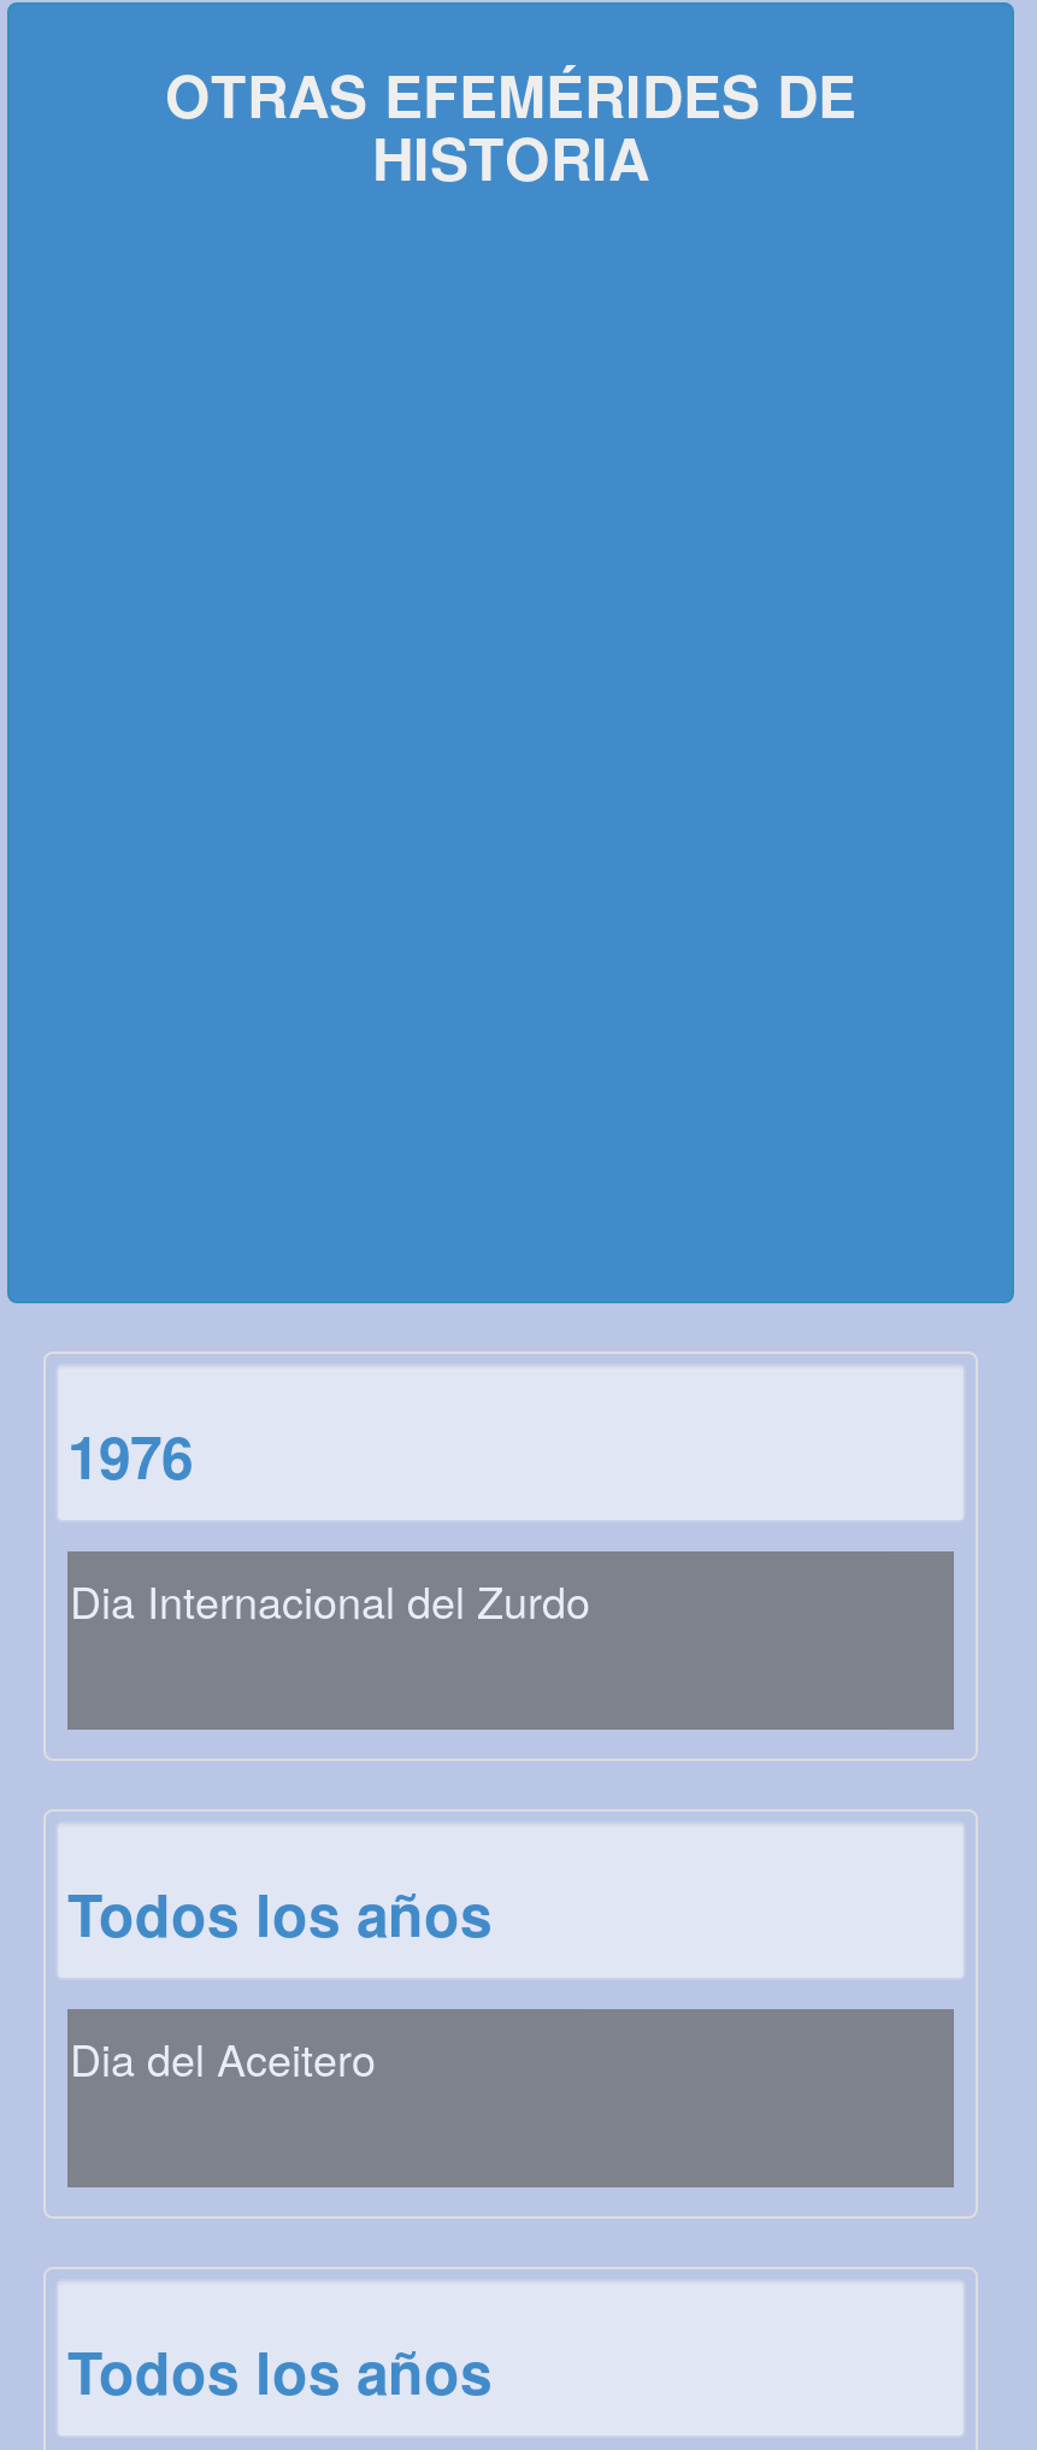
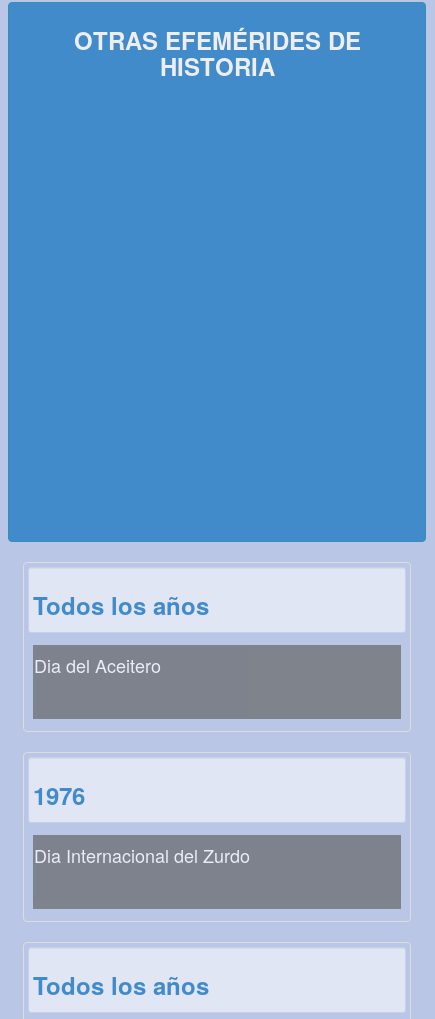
moved down: 1976 | Dia Internacional del Zurdo

moved up: Todos los años | Dia del Aceitero
